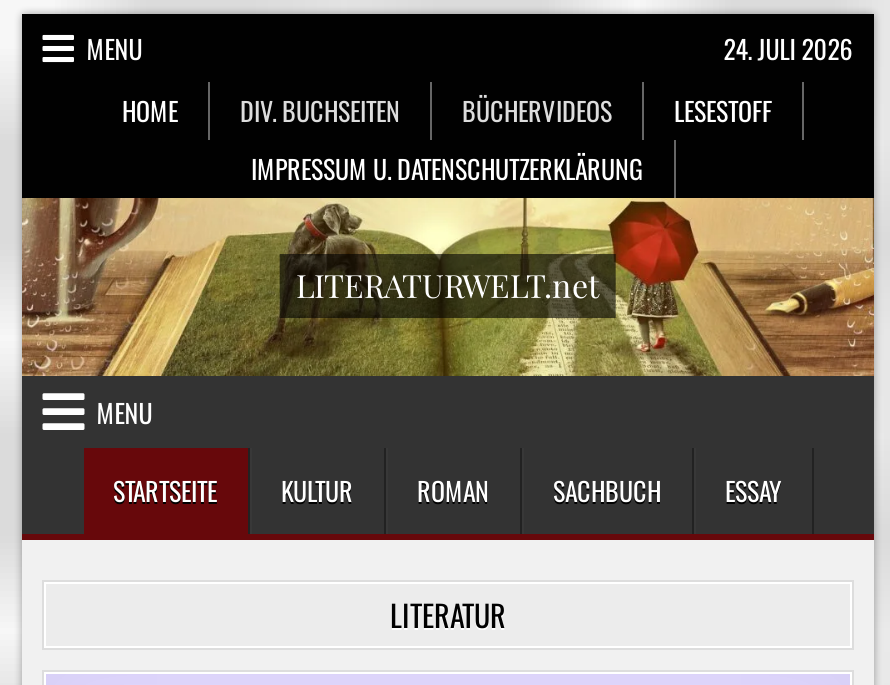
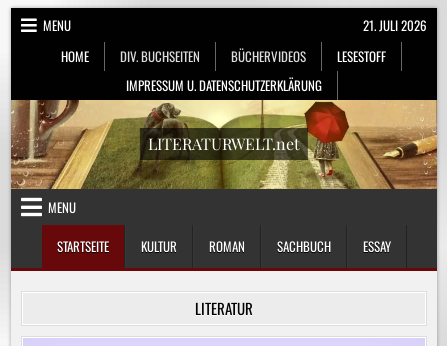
- 24. JULI 2026
+ 21. JULI 2026
